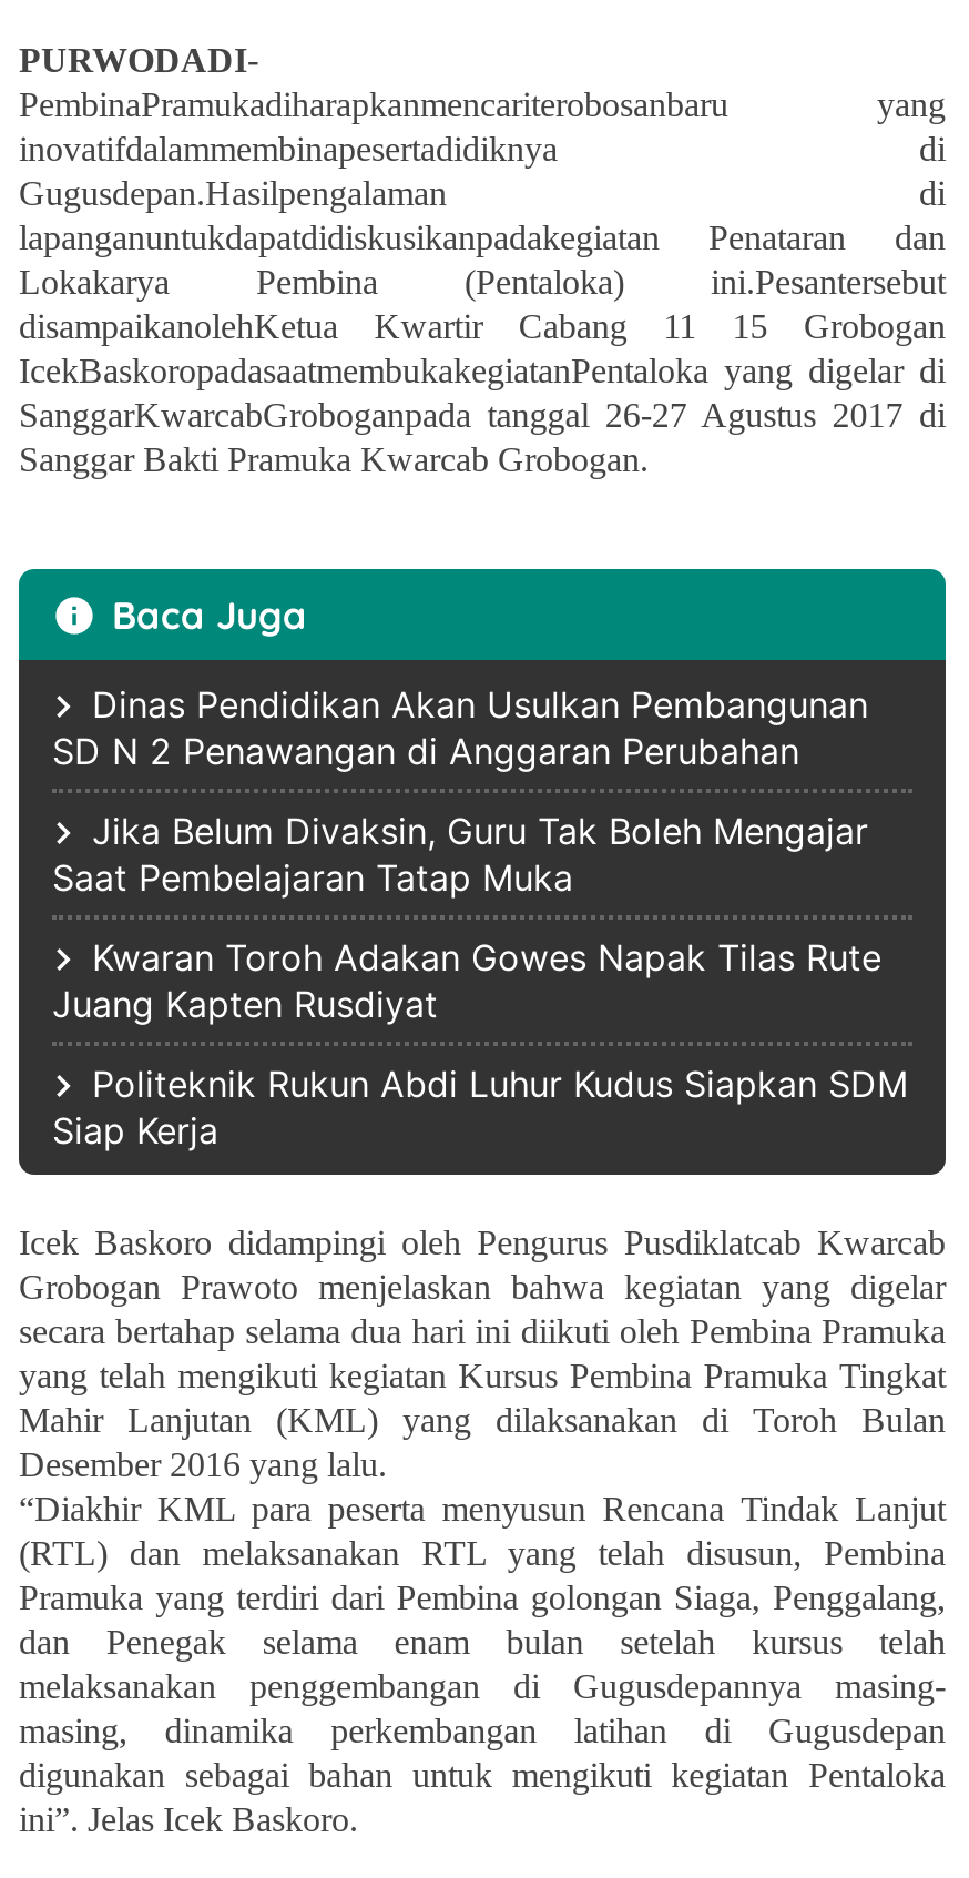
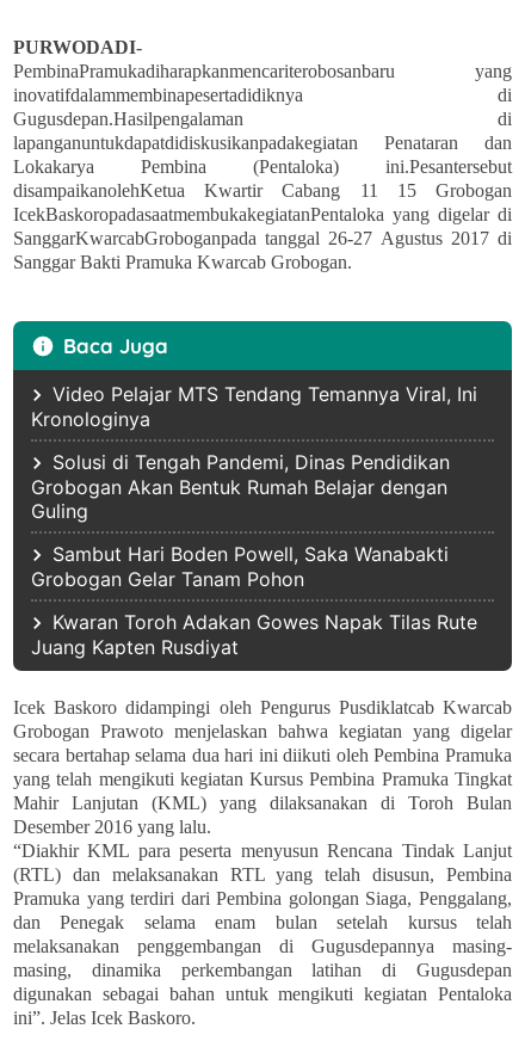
- Dinas Pendidikan Akan Usulkan Pembangunan
- SD N 2 Penawangan di Anggaran Perubahan
- Jika Belum Divaksin, Guru Tak Boleh Mengajar
- Saat Pembelajaran Tatap Muka
+ Video Pelajar MTS Tendang Temannya Viral, Ini
+ Kronologinya
+ Solusi di Tengah Pandemi, Dinas Pendidikan
+ Grobogan Akan Bentuk Rumah Belajar dengan
+ Guling
+ Sambut Hari Boden Powell, Saka Wanabakti
+ Grobogan Gelar Tanam Pohon

moved down: Kwaran Toroh Adakan Gowes Napak Tilas Rute | Juang Kapten Rusdiyat

- Politeknik Rukun Abdi Luhur Kudus Siapkan SDM
- Siap Kerja
